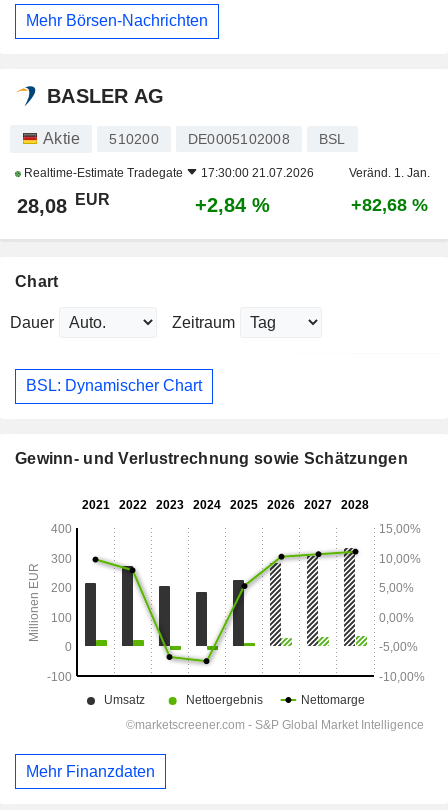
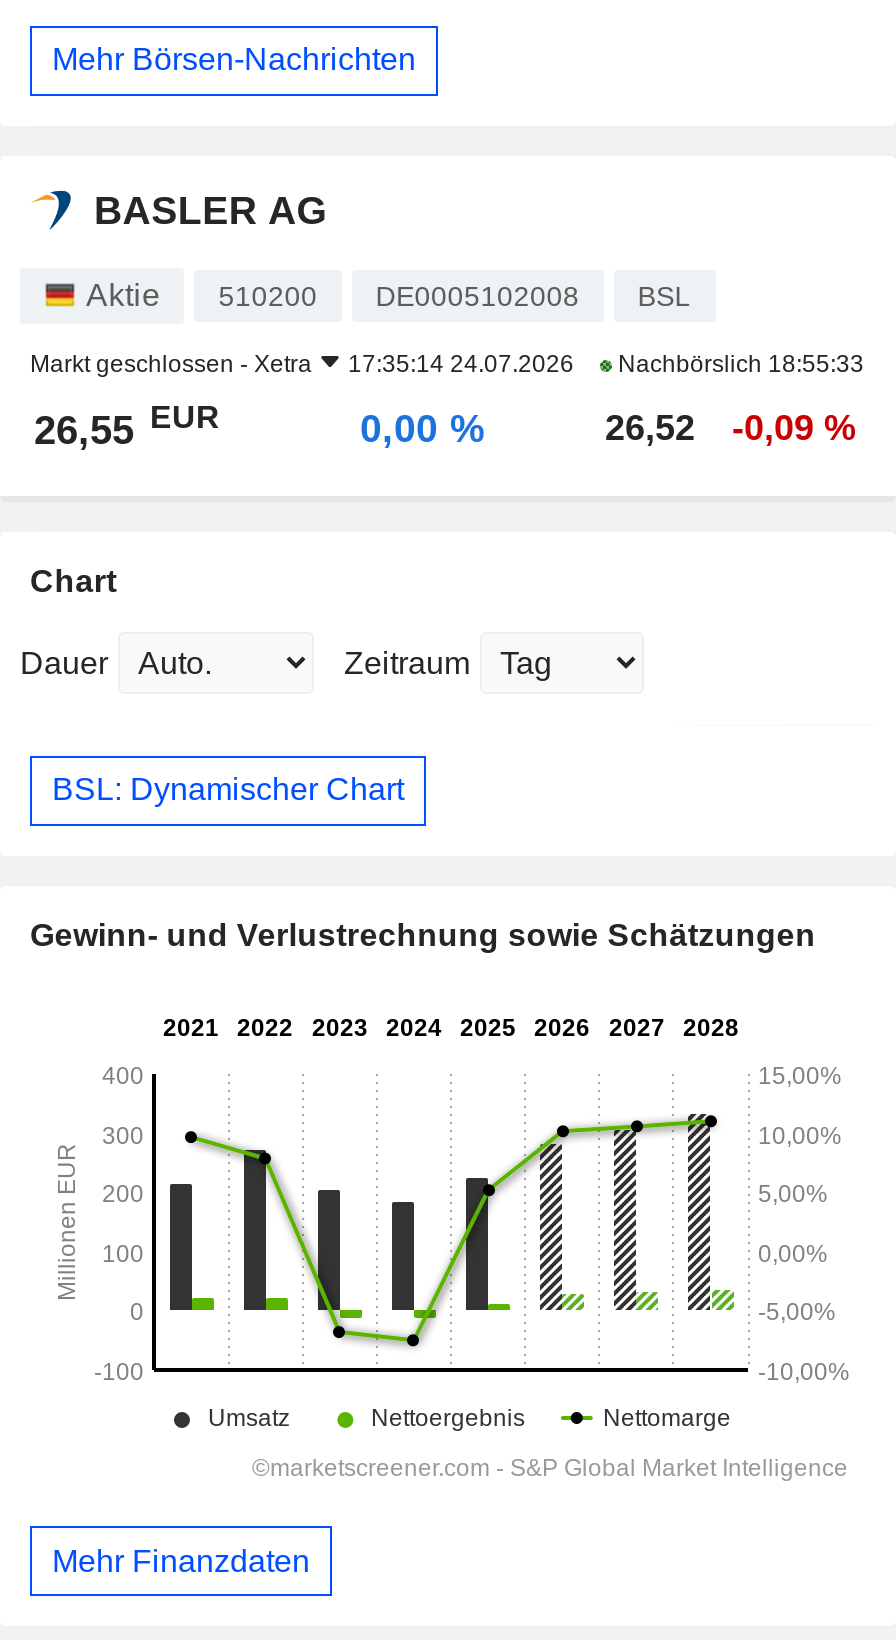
- Realtime-Estimate Tradegate
- 17:30:00 21.07.2026
- Veränd. 1. Jan.
+ Markt geschlossen - Xetra
+ 17:35:14 24.07.2026
+ Nachbörslich 18:55:33

- 28,08 EUR
- +2,84 %
- +82,68 %
+ 26,55 EUR
+ 0,00 %
+ 26,52
+ -0,09 %
